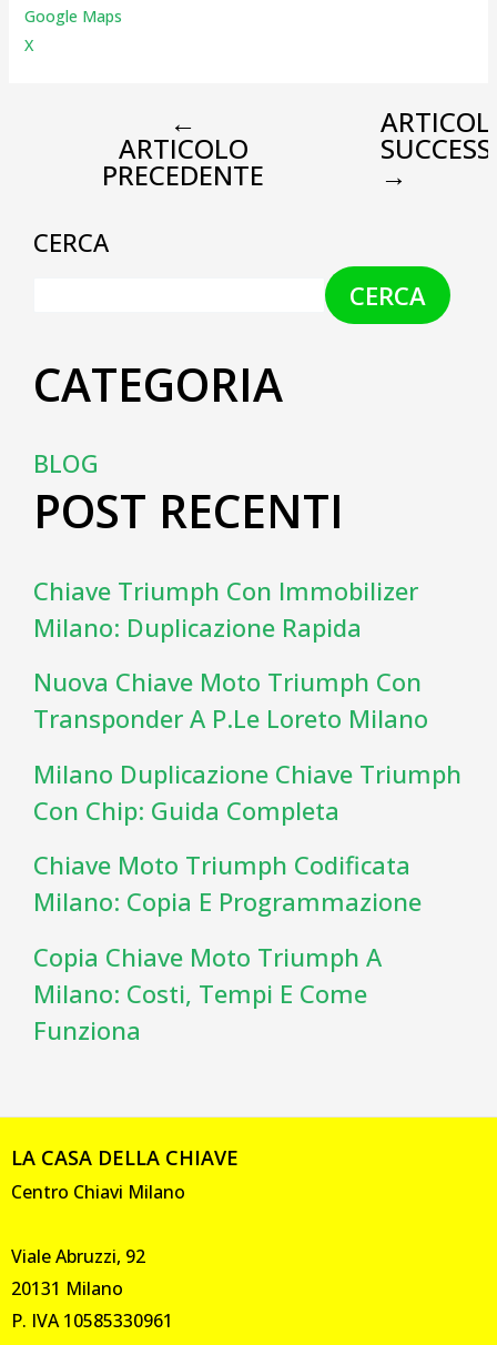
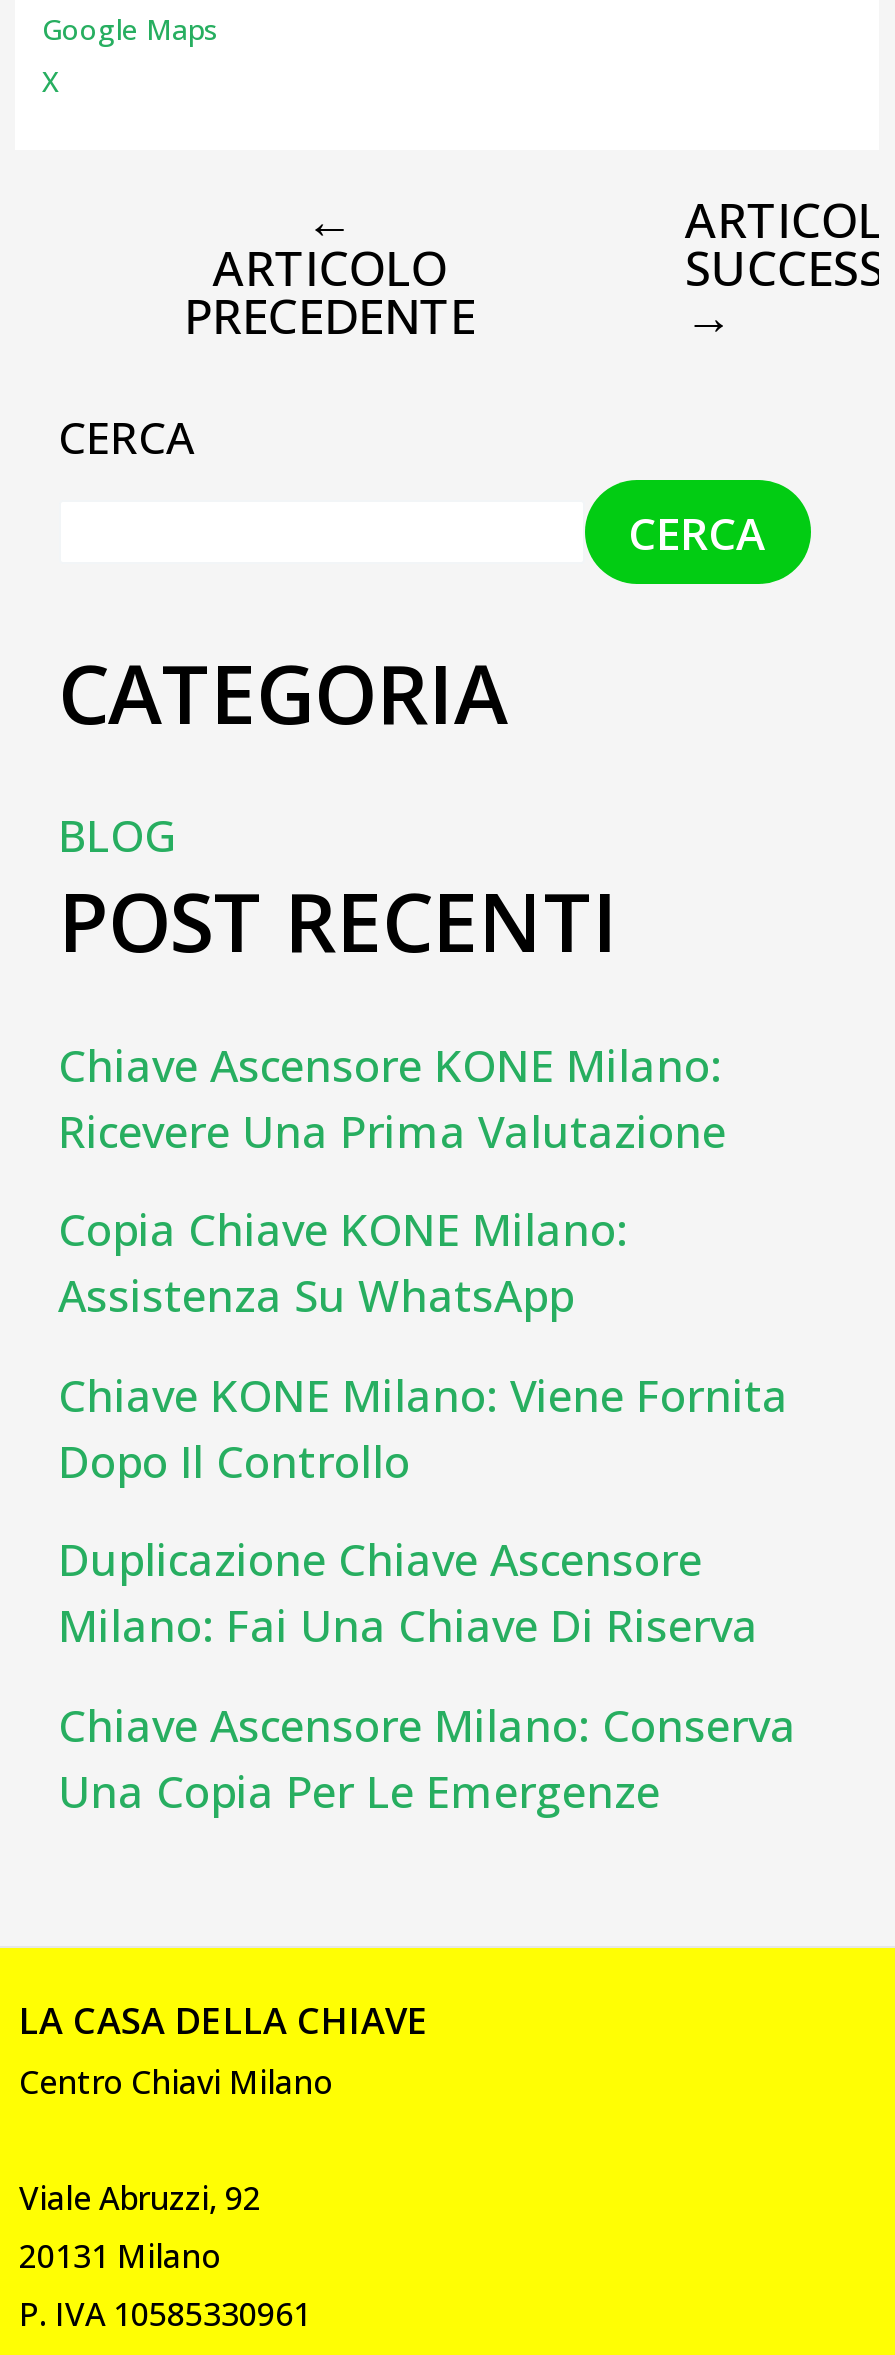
- Chiave Triumph Con Immobilizer
- Milano: Duplicazione Rapida
+ Chiave Ascensore KONE Milano:
+ Ricevere Una Prima Valutazione

- Nuova Chiave Moto Triumph Con
- Transponder A P.le Loreto Milano
+ Copia Chiave KONE Milano:
+ Assistenza Su WhatsApp

- Milano Duplicazione Chiave Triumph
- Con Chip: Guida Completa
+ Chiave KONE Milano: Viene Fornita
+ Dopo Il Controllo

- Chiave Moto Triumph Codificata
- Milano: Copia E Programmazione
+ Duplicazione Chiave Ascensore
+ Milano: Fai Una Chiave Di Riserva

- Copia Chiave Moto Triumph A
- Milano: Costi, Tempi E Come
- Funziona
+ Chiave Ascensore Milano: Conserva
+ Una Copia Per Le Emergenze
